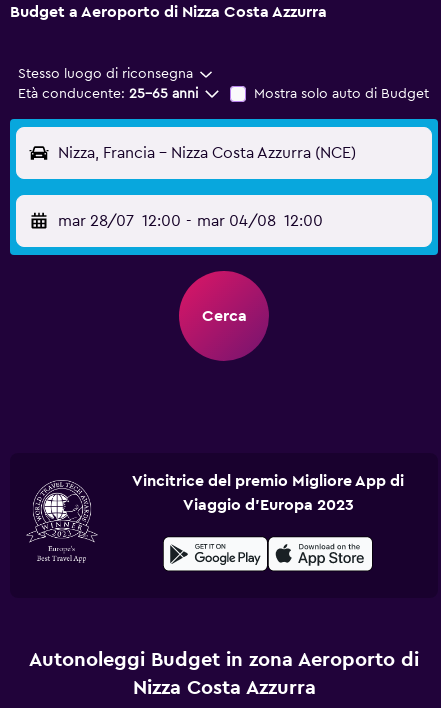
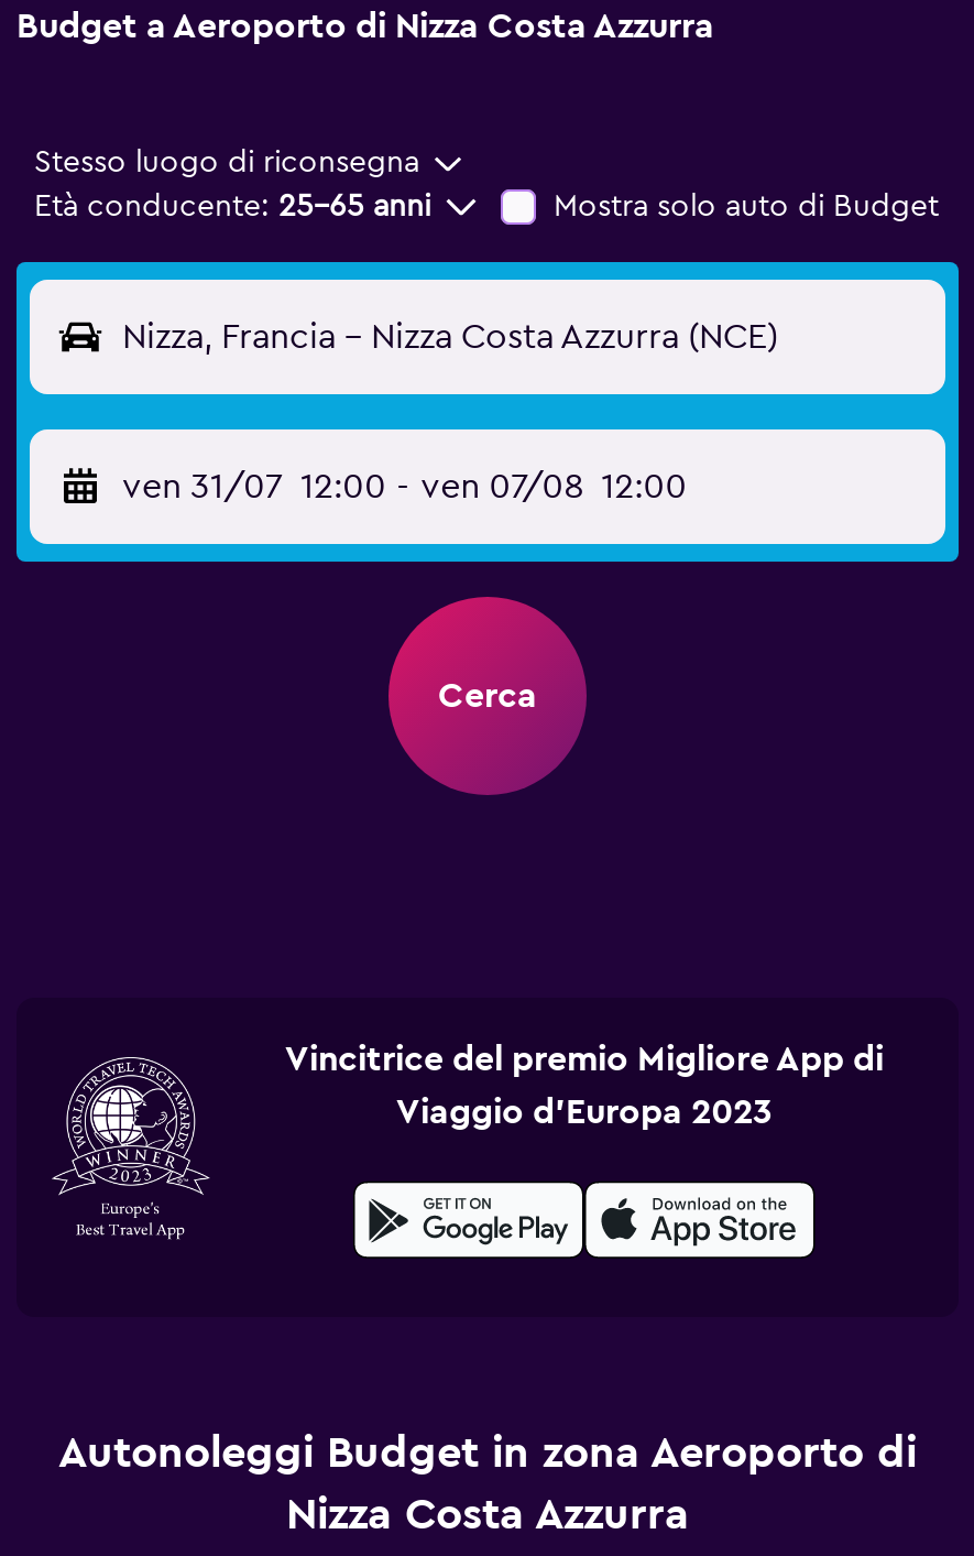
- mar 28/07 12:00 - mar 04/08 12:00
+ ven 31/07 12:00 - ven 07/08 12:00
